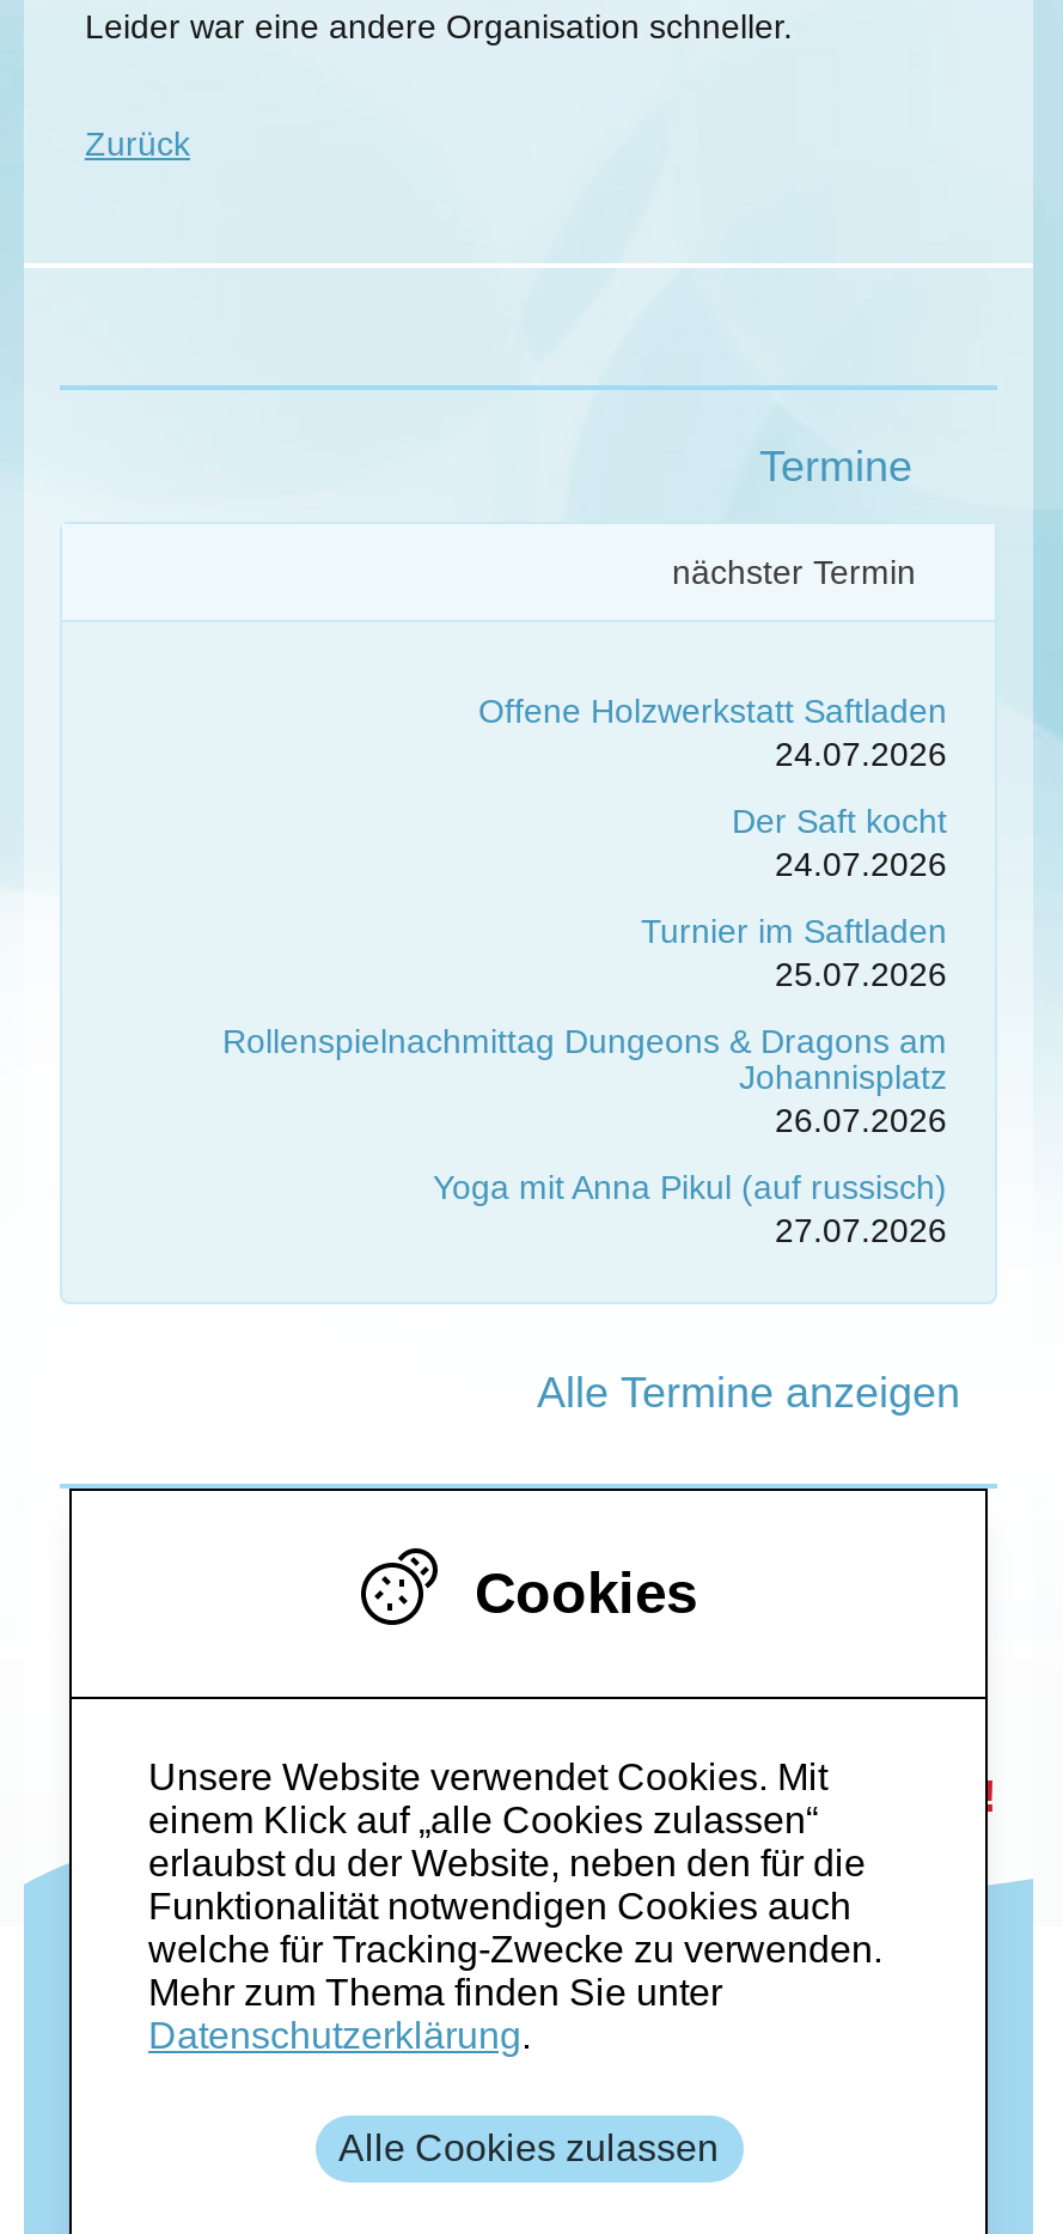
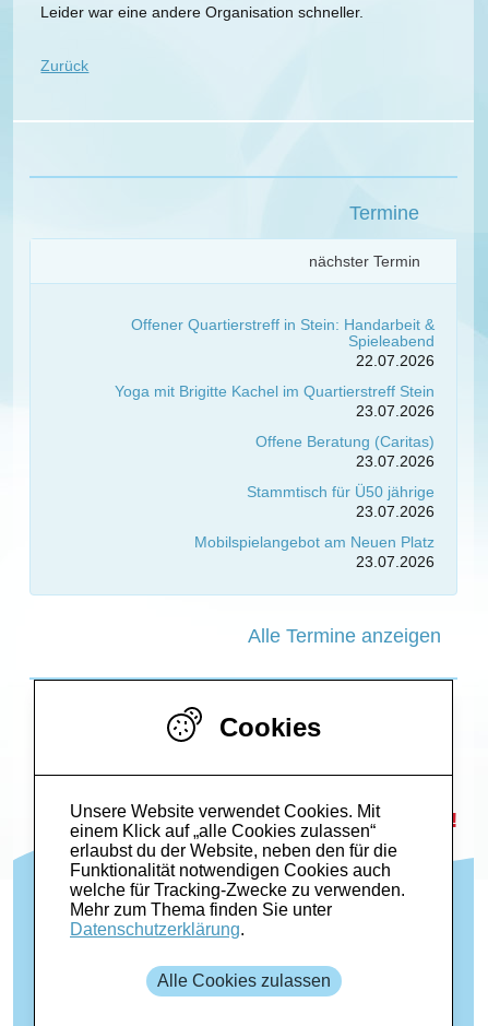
- Offene Holzwerkstatt Saftladen
- 24.07.2026
+ Offener Quartierstreff in Stein: Handarbeit &
+ Spieleabend
+ 22.07.2026

- Der Saft kocht
- 24.07.2026
+ Yoga mit Brigitte Kachel im Quartierstreff Stein
+ 23.07.2026

- Turnier im Saftladen
- 25.07.2026
+ Offene Beratung (Caritas)
+ 23.07.2026

- Rollenspielnachmittag Dungeons & Dragons am
- Johannisplatz
- 26.07.2026
+ Stammtisch für Ü50 jährige
+ 23.07.2026

- Yoga mit Anna Pikul (auf russisch)
- 27.07.2026
+ Mobilspielangebot am Neuen Platz
+ 23.07.2026
